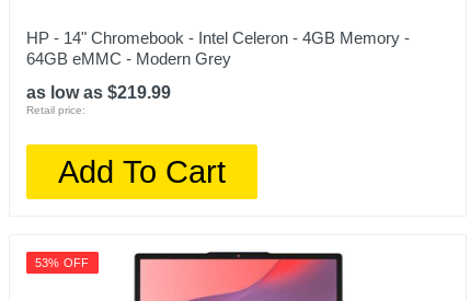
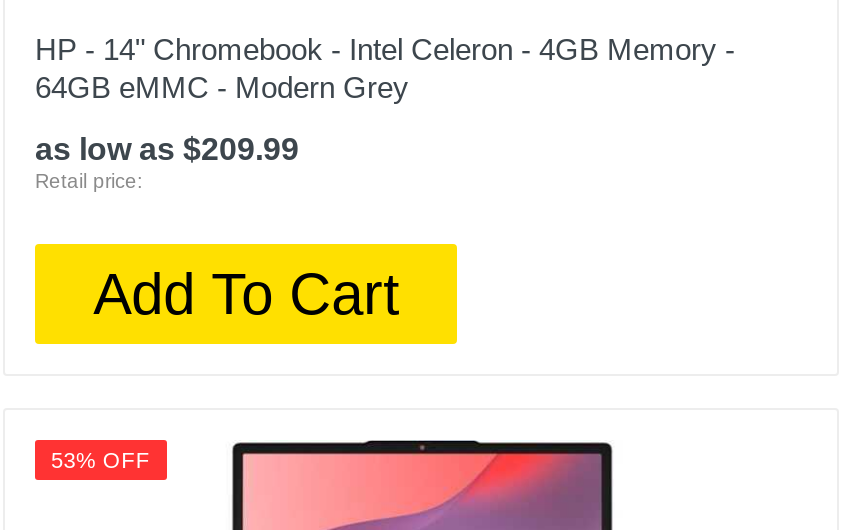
- as low as $219.99
+ as low as $209.99
